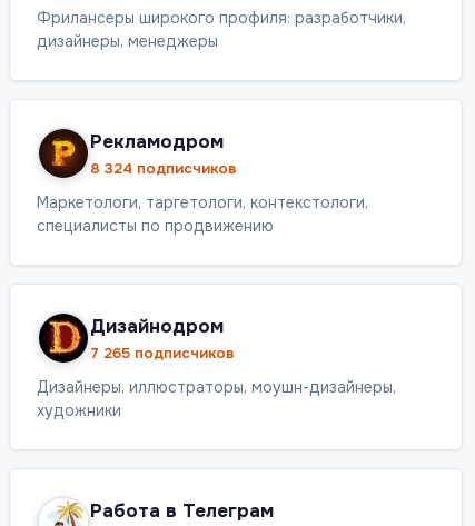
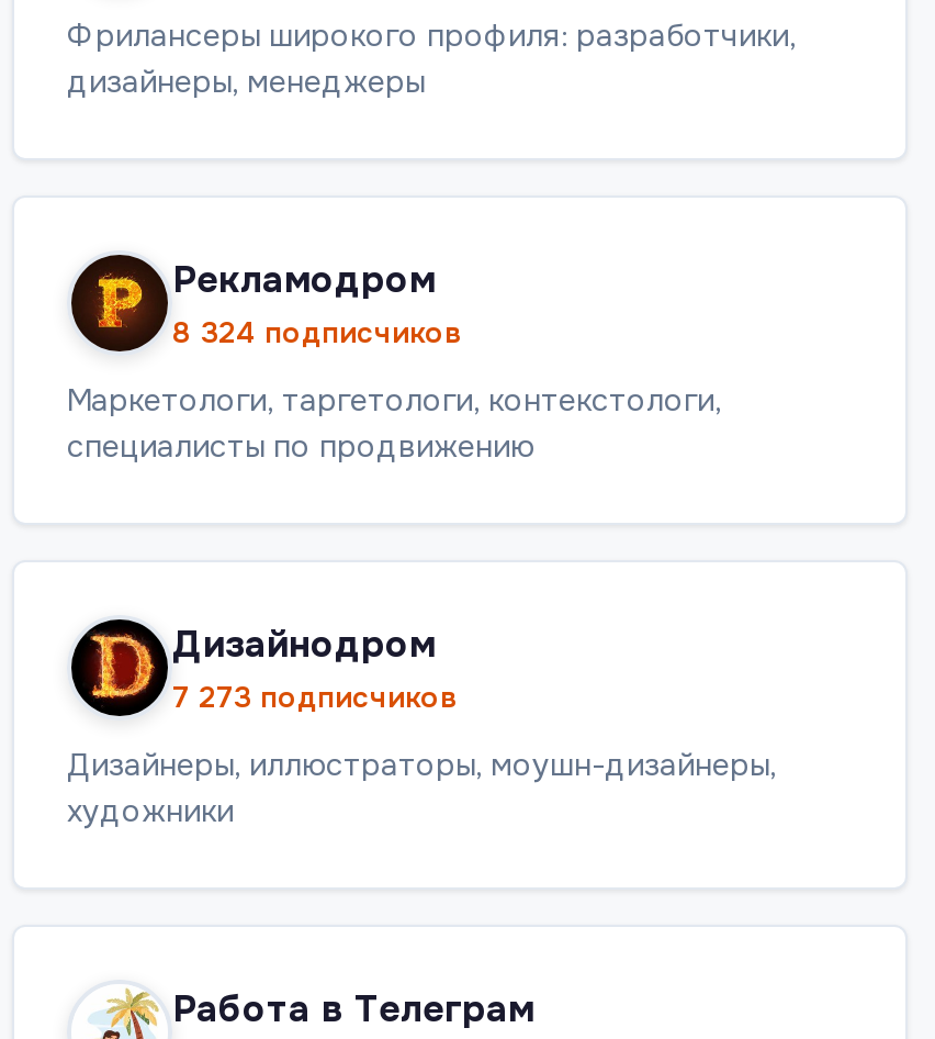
- 7 265 подписчиков
+ 7 273 подписчиков
